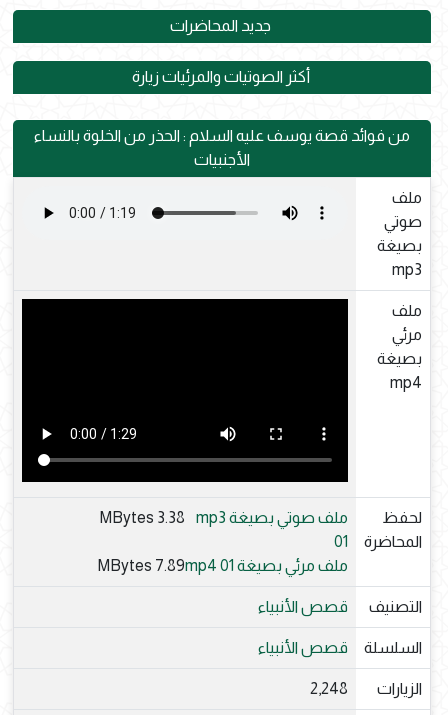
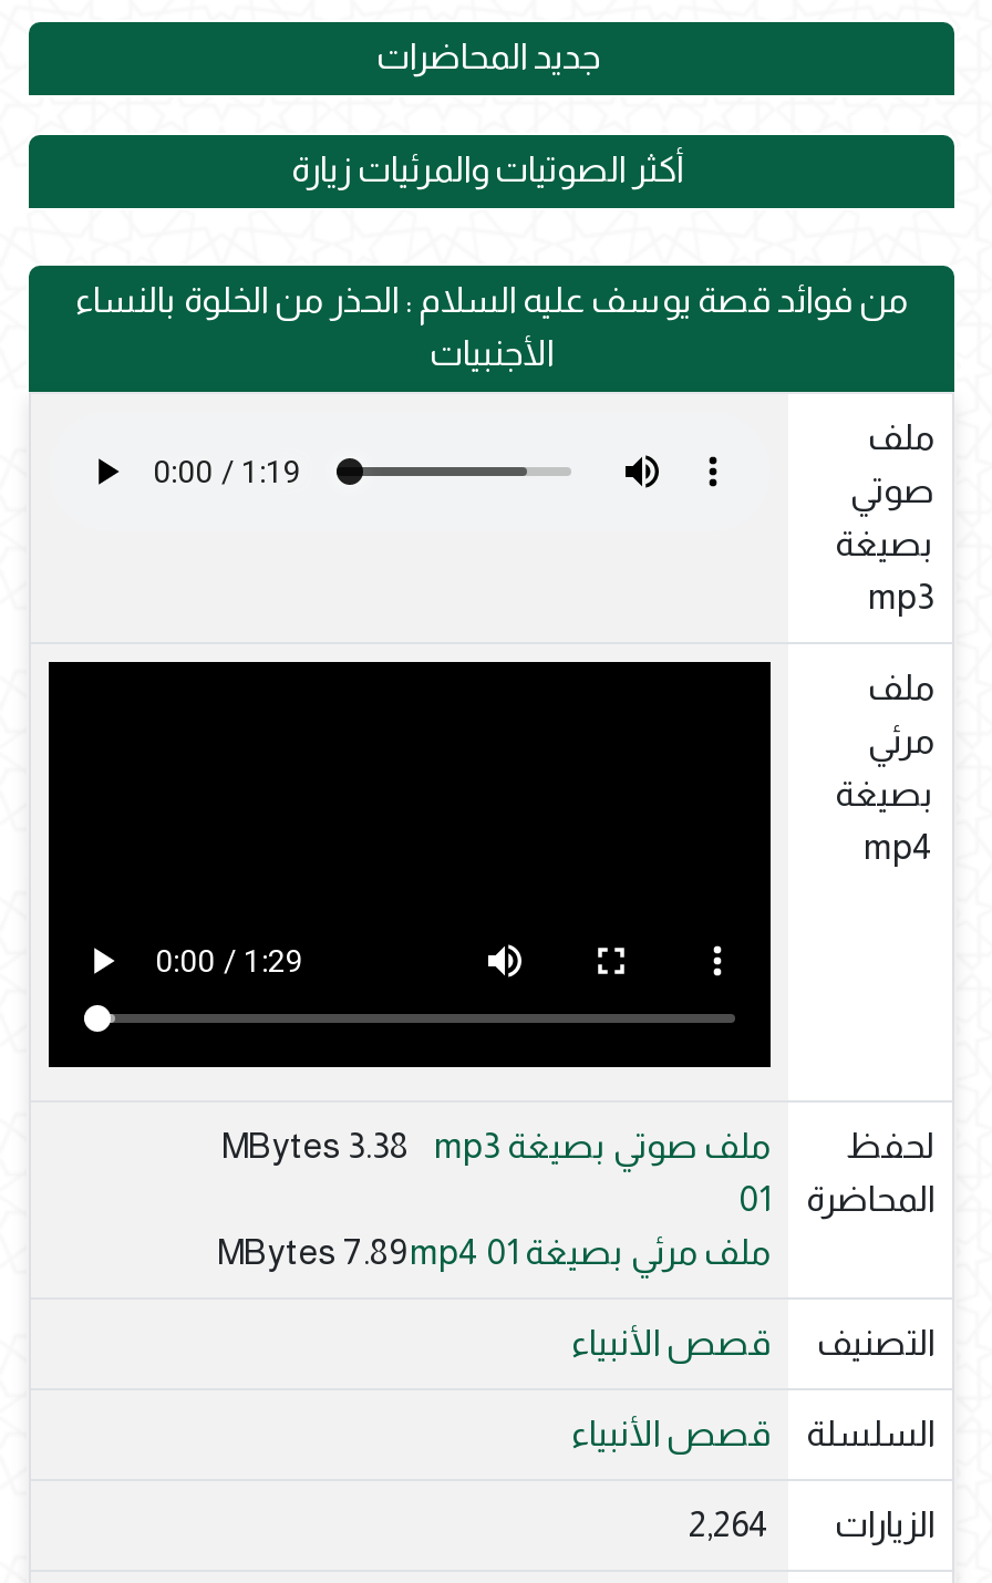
- الزيارات 2,248
+ الزيارات 2,264
